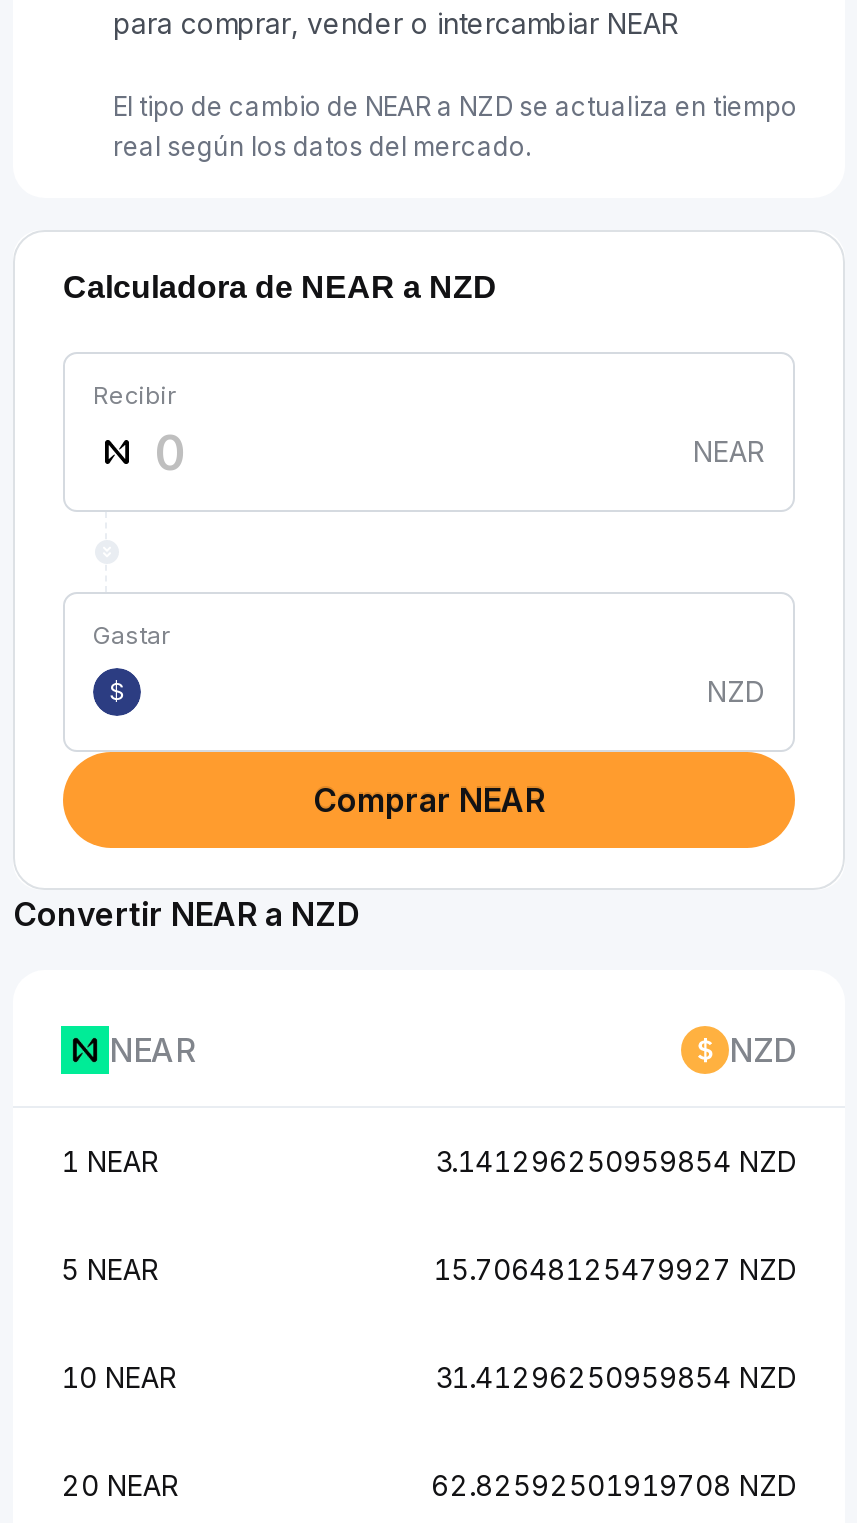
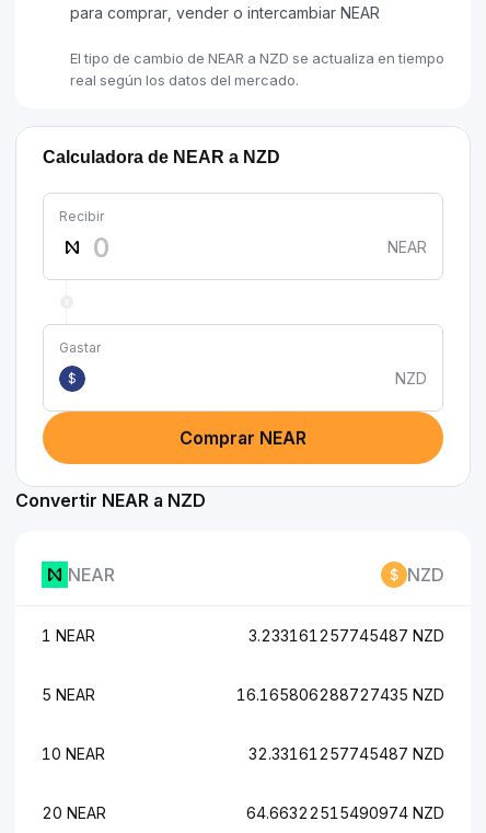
- 3.141296250959854 NZD
+ 3.233161257745487 NZD

- 15.70648125479927 NZD
+ 16.165806288727435 NZD

- 31.41296250959854 NZD
+ 32.33161257745487 NZD

- 62.82592501919708 NZD
+ 64.66322515490974 NZD
